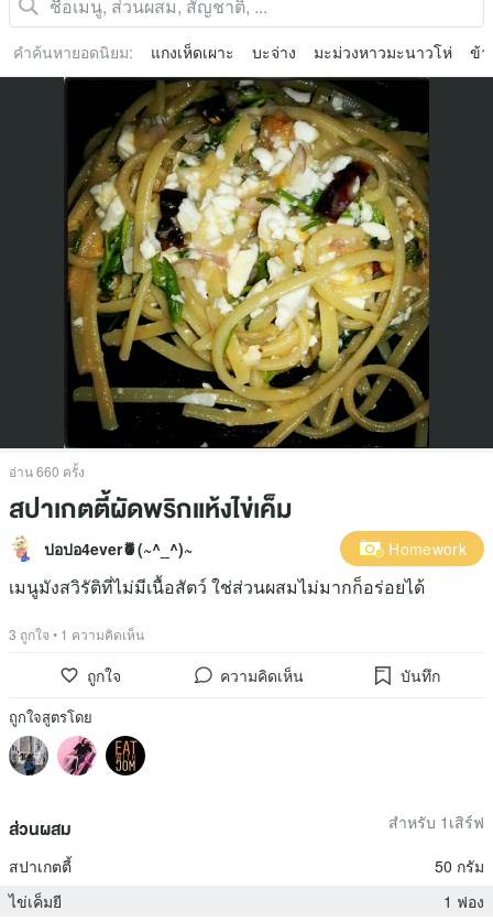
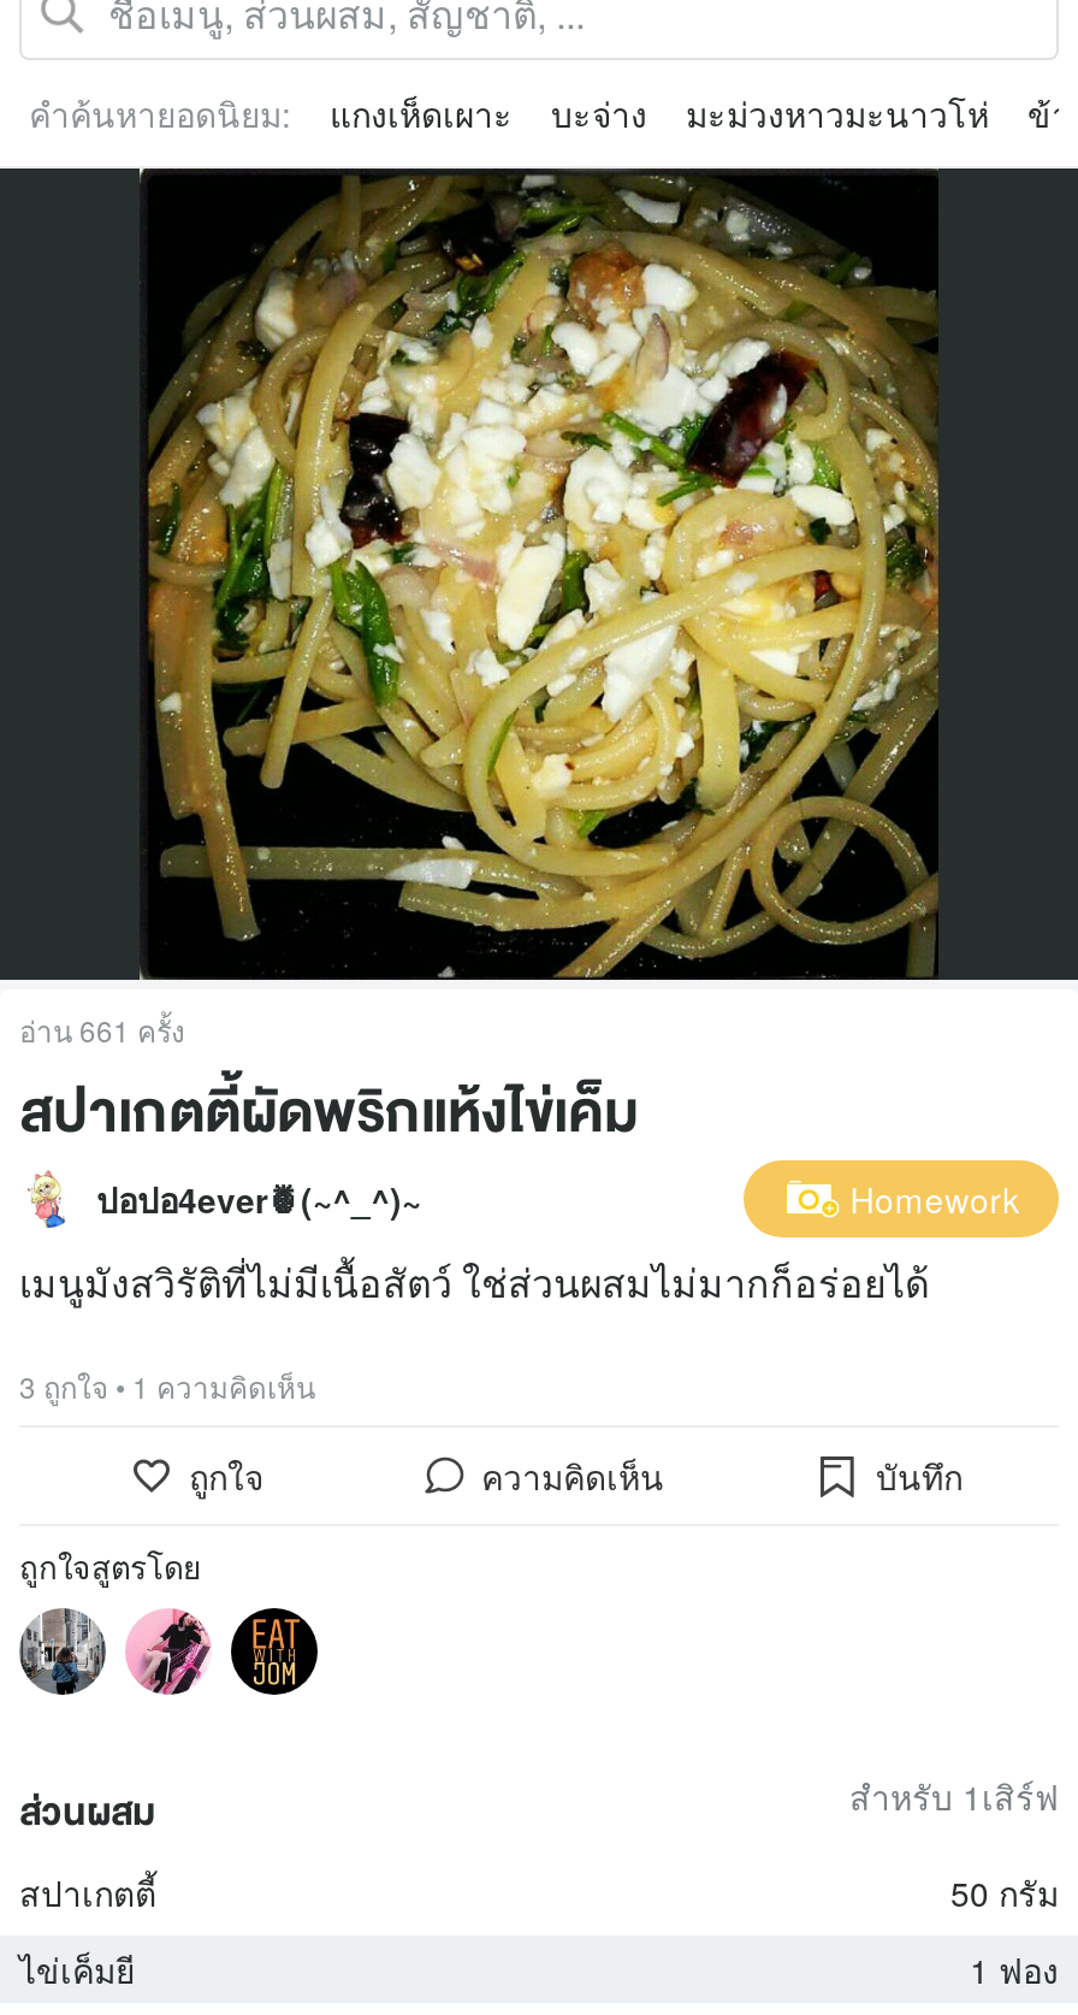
- อ่าน 660 ครั้ง
+ อ่าน 661 ครั้ง
